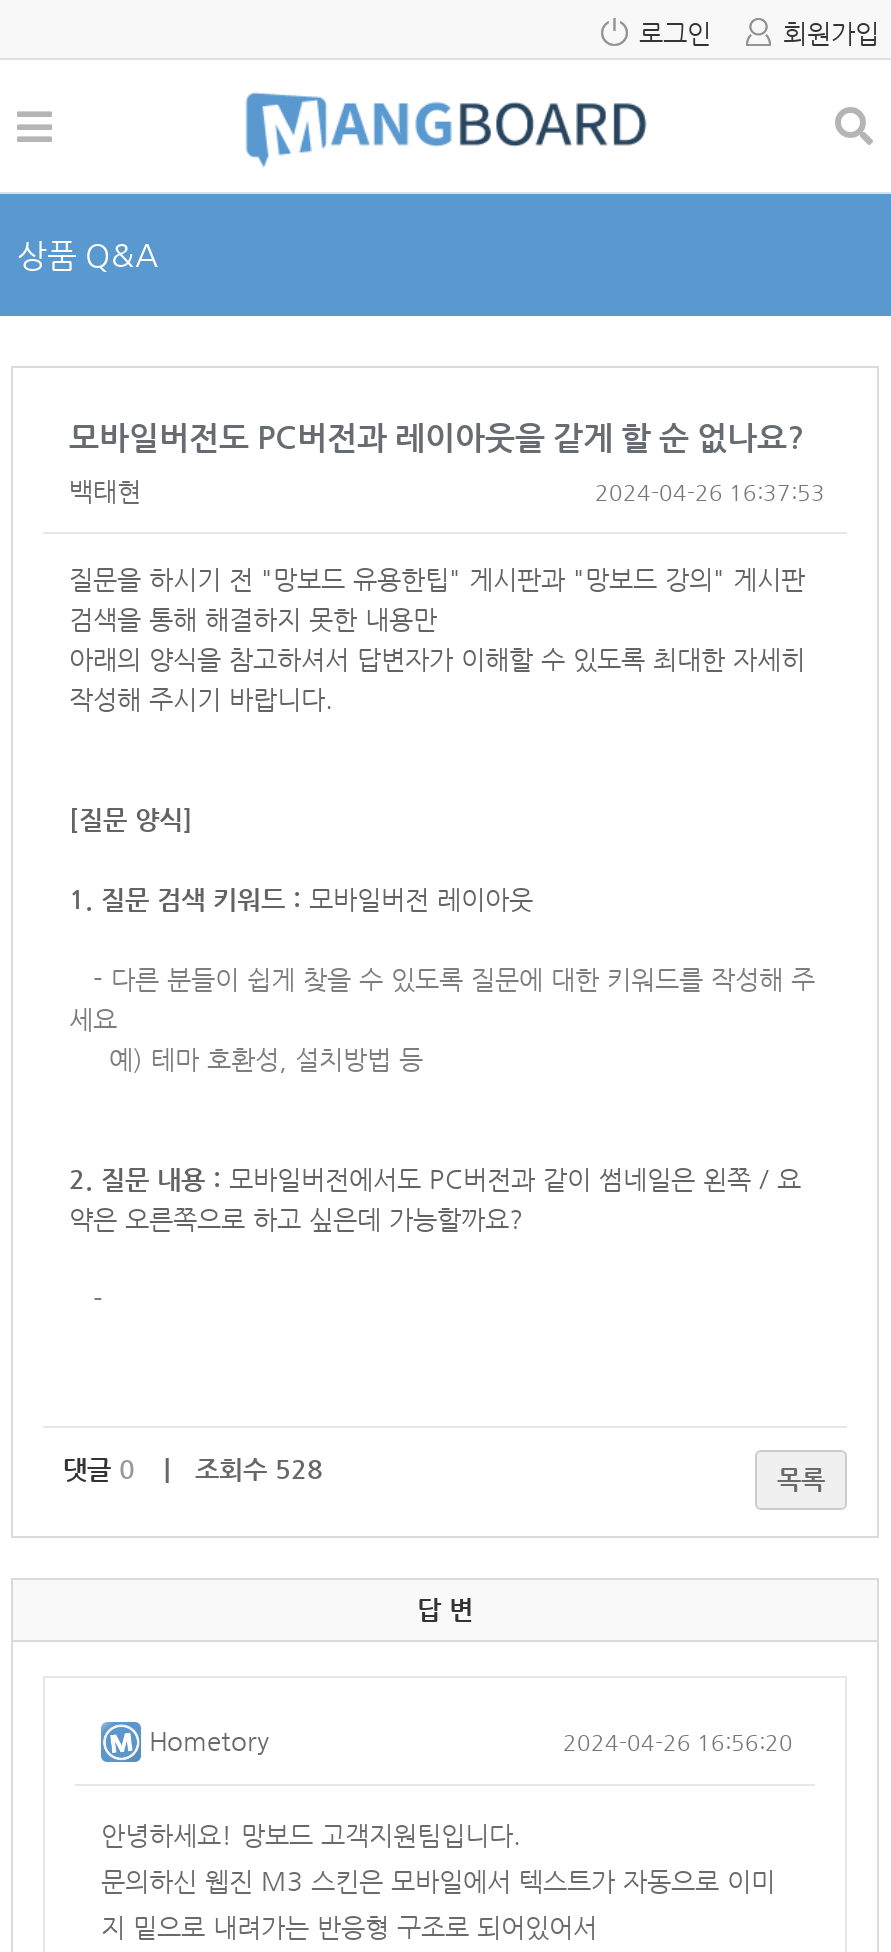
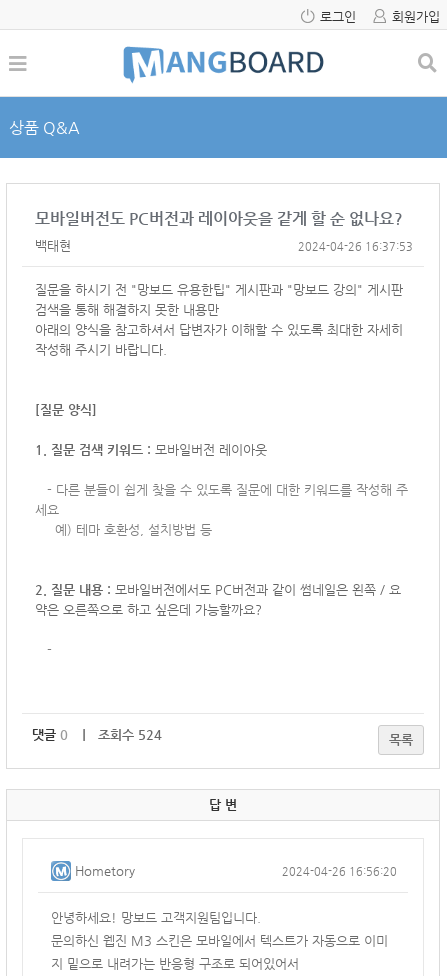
- 댓글 0 ｜ 조회수 528
+ 댓글 0 ｜ 조회수 524
